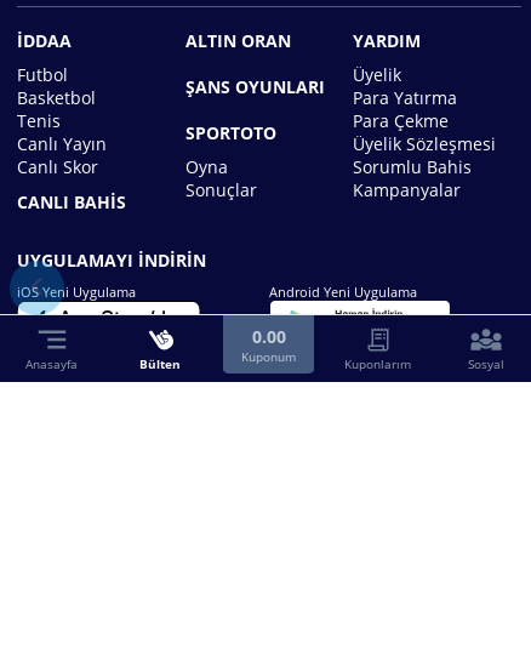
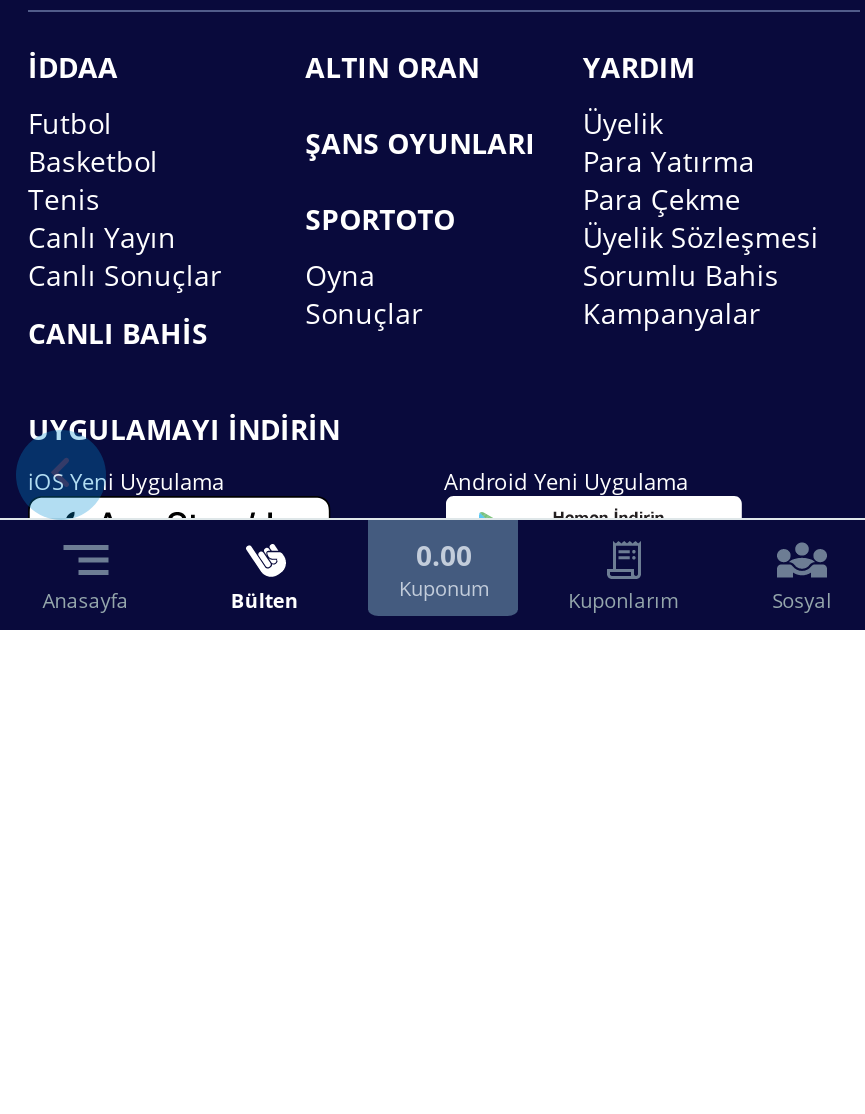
- Canlı Skor
+ Canlı Sonuçlar
